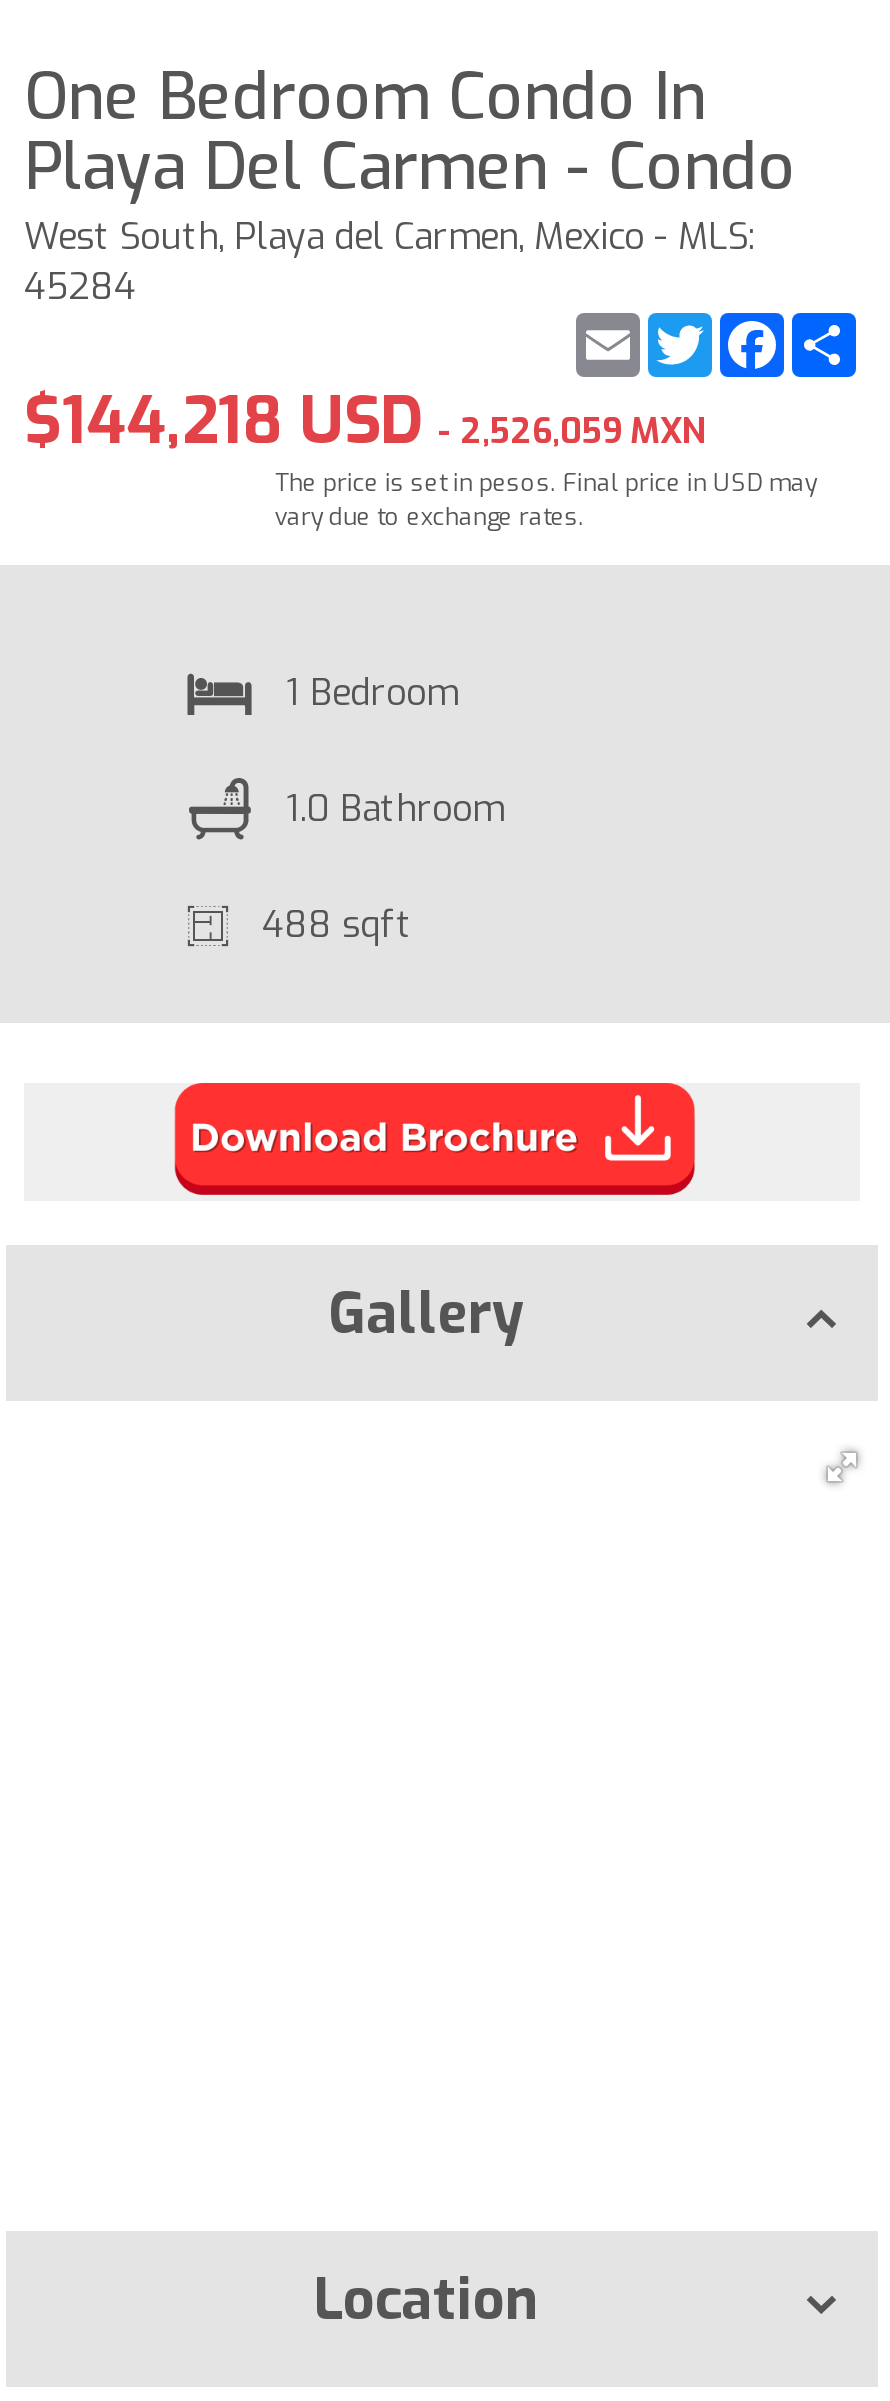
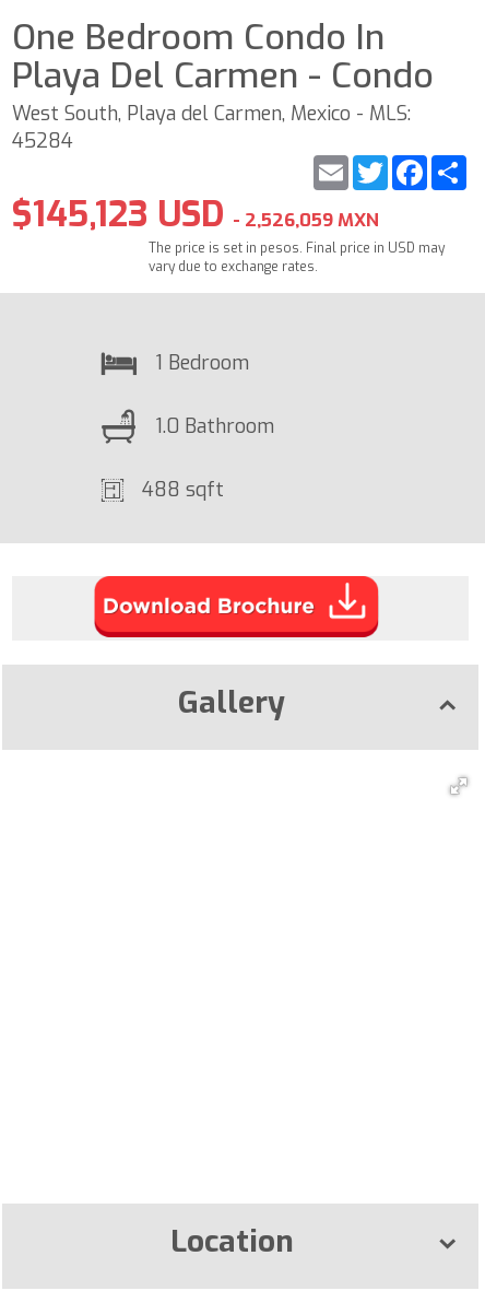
- $144,218 USD - 2,526,059 MXN
+ $145,123 USD - 2,526,059 MXN
